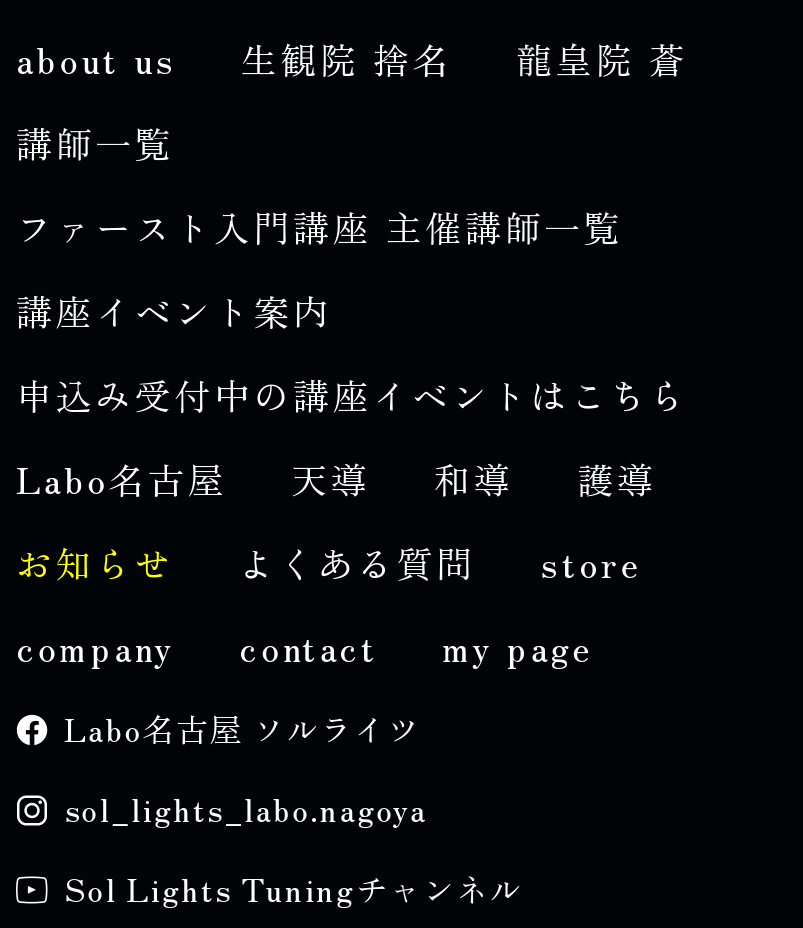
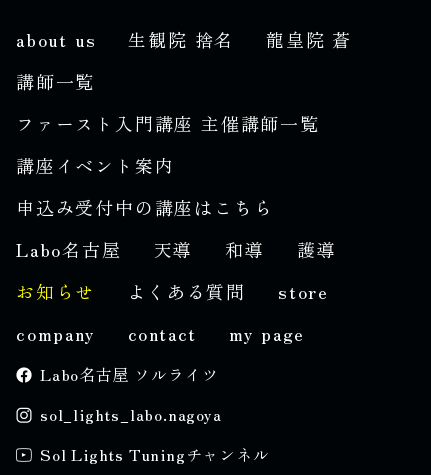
- 申込み受付中の講座イベントはこちら
+ 申込み受付中の講座はこちら
